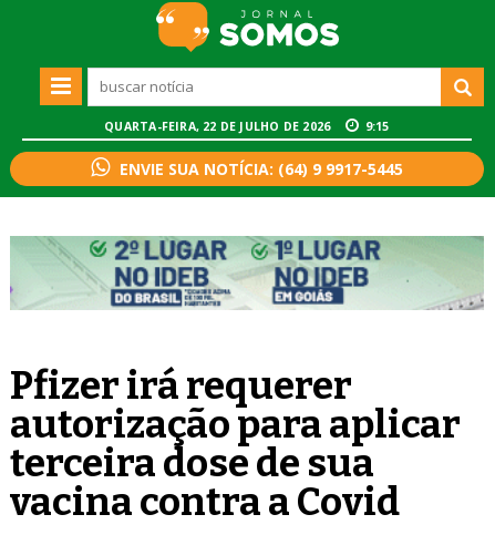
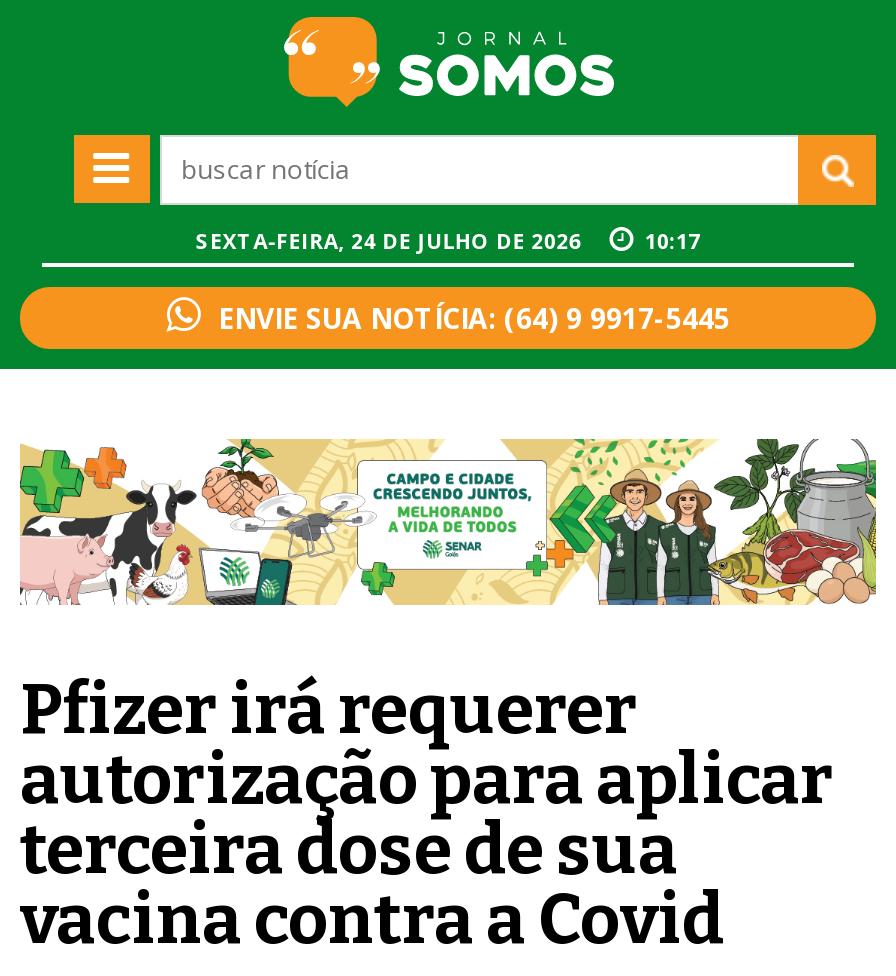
- QUARTA-FEIRA, 22 DE JULHO DE 2026
+ SEXTA-FEIRA, 24 DE JULHO DE 2026

- 9:15
+ 10:17

- [image]
+ [image]
